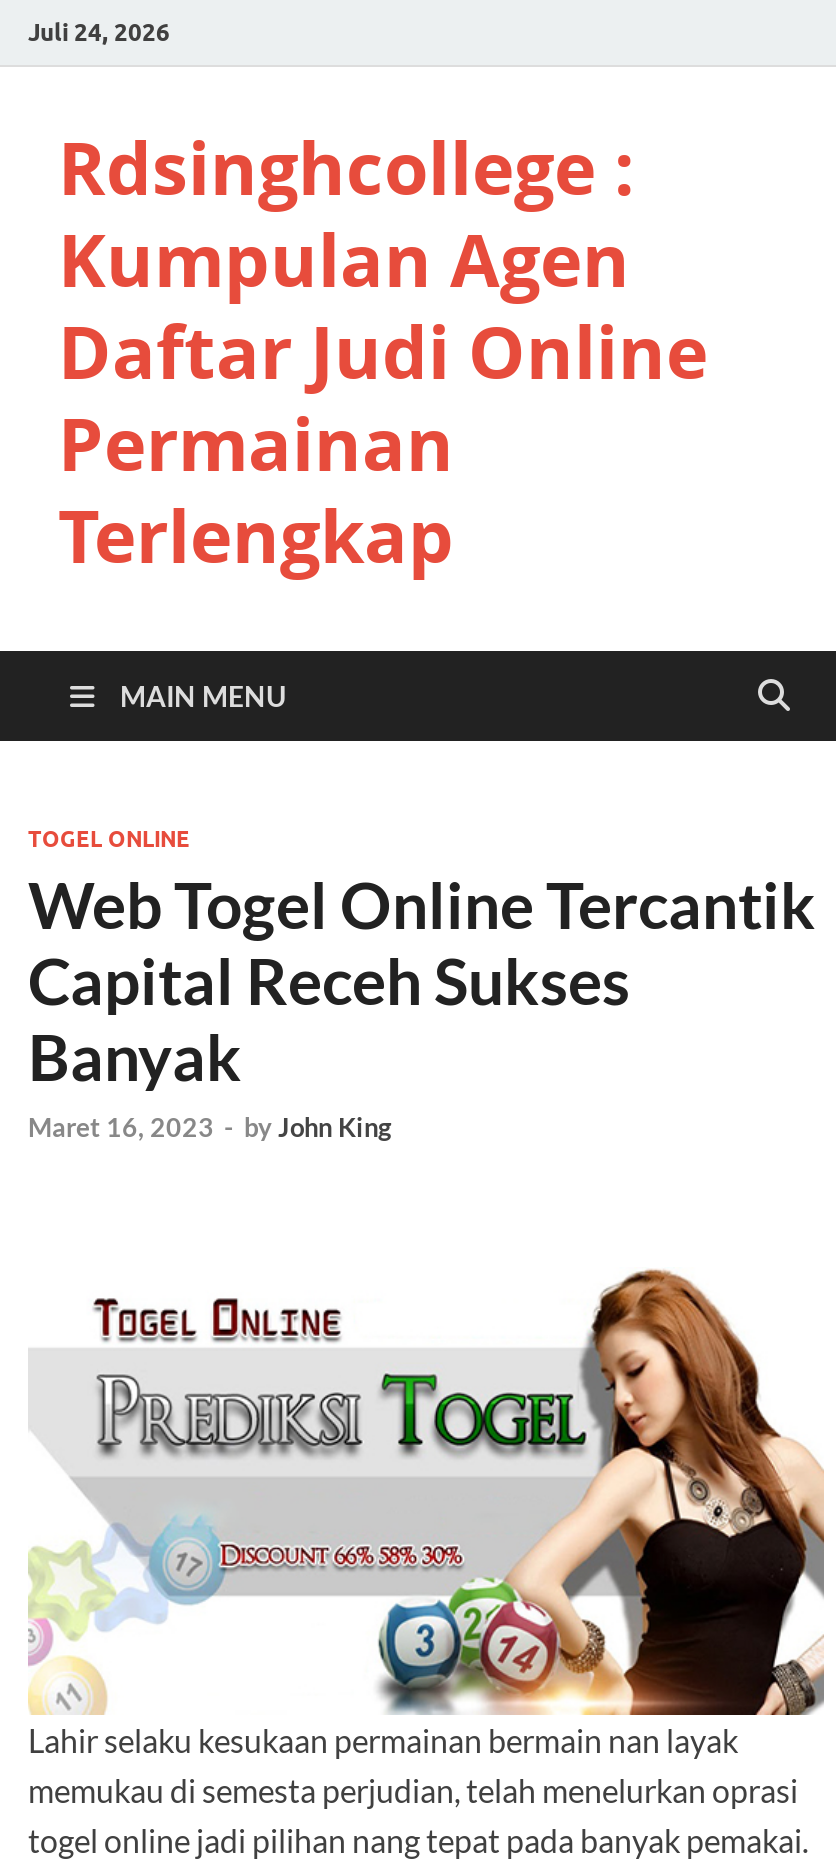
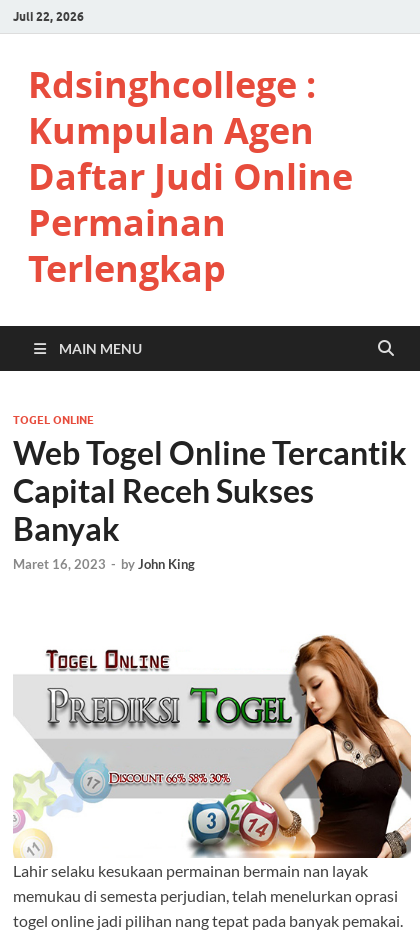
- Juli 24, 2026
+ Juli 22, 2026
